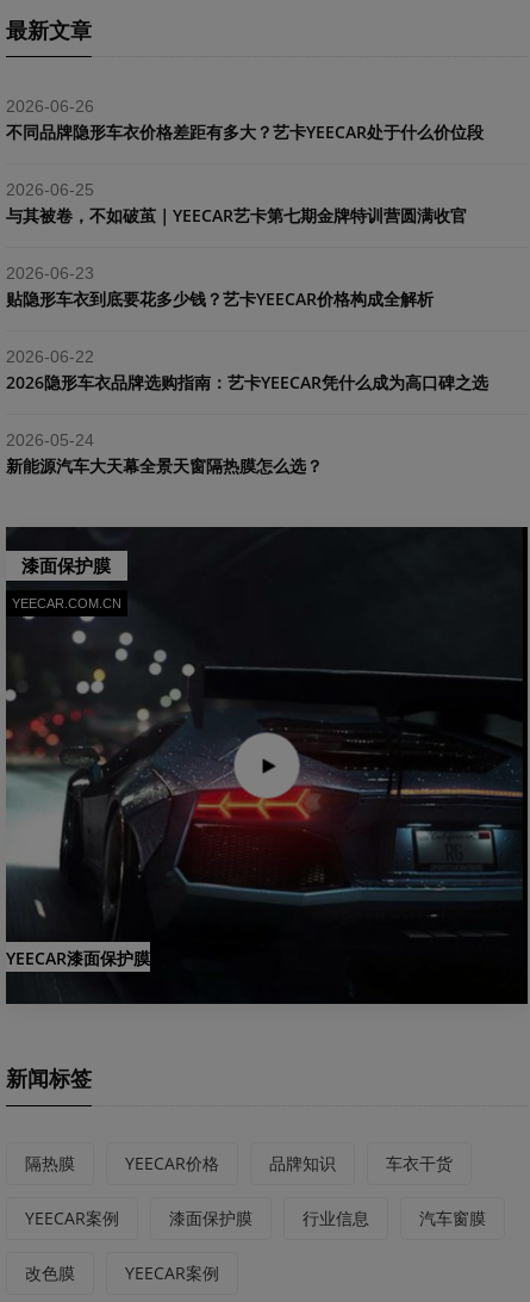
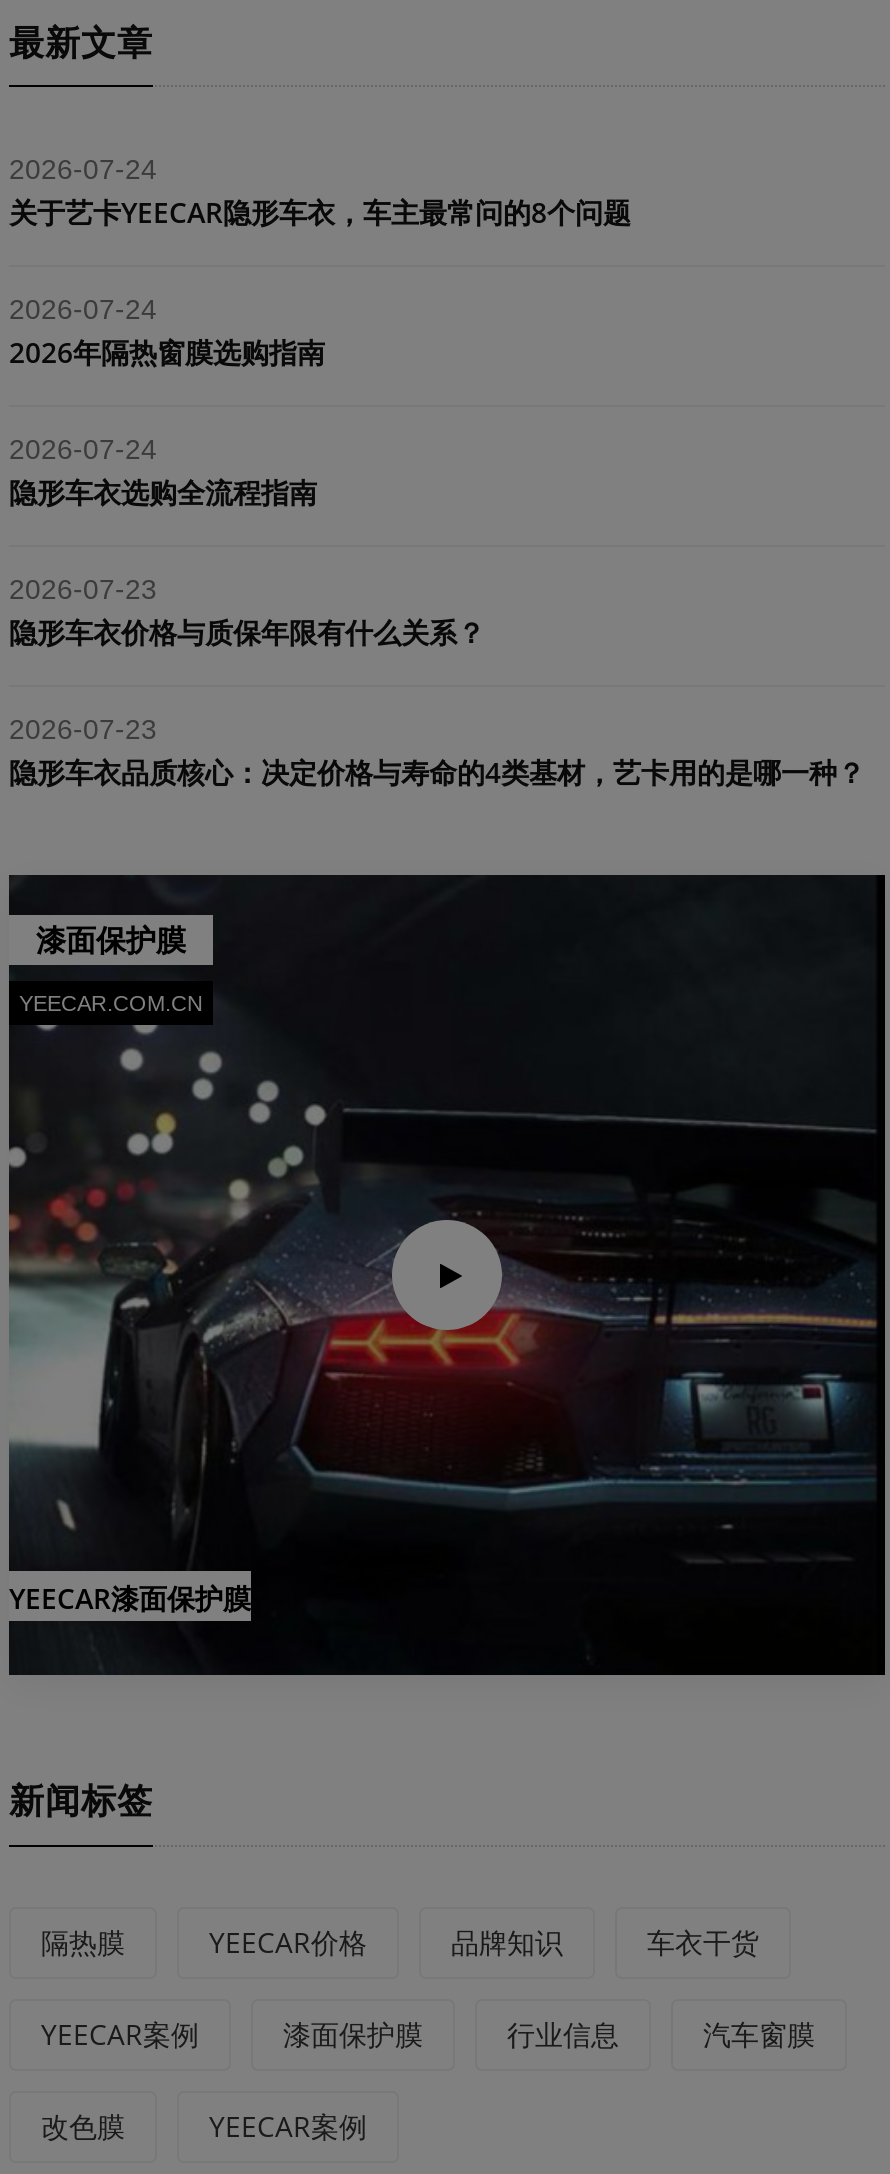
- 2026-06-26
- 不同品牌隐形车衣价格差距有多大？艺卡YEECAR处于什么价位段
+ 2026-07-24
+ 关于艺卡YEECAR隐形车衣，车主最常问的8个问题

- 2026-06-25
- 与其被卷，不如破茧｜YEECAR艺卡第七期金牌特训营圆满收官
+ 2026-07-24
+ 2026年隔热窗膜选购指南

- 2026-06-23
- 贴隐形车衣到底要花多少钱？艺卡YEECAR价格构成全解析
+ 2026-07-24
+ 隐形车衣选购全流程指南

- 2026-06-22
- 2026隐形车衣品牌选购指南：艺卡YEECAR凭什么成为高口碑之选
+ 2026-07-23
+ 隐形车衣价格与质保年限有什么关系？

- 2026-05-24
- 新能源汽车大天幕全景天窗隔热膜怎么选？
+ 2026-07-23
+ 隐形车衣品质核心：决定价格与寿命的4类基材，艺卡用的是哪一种？
